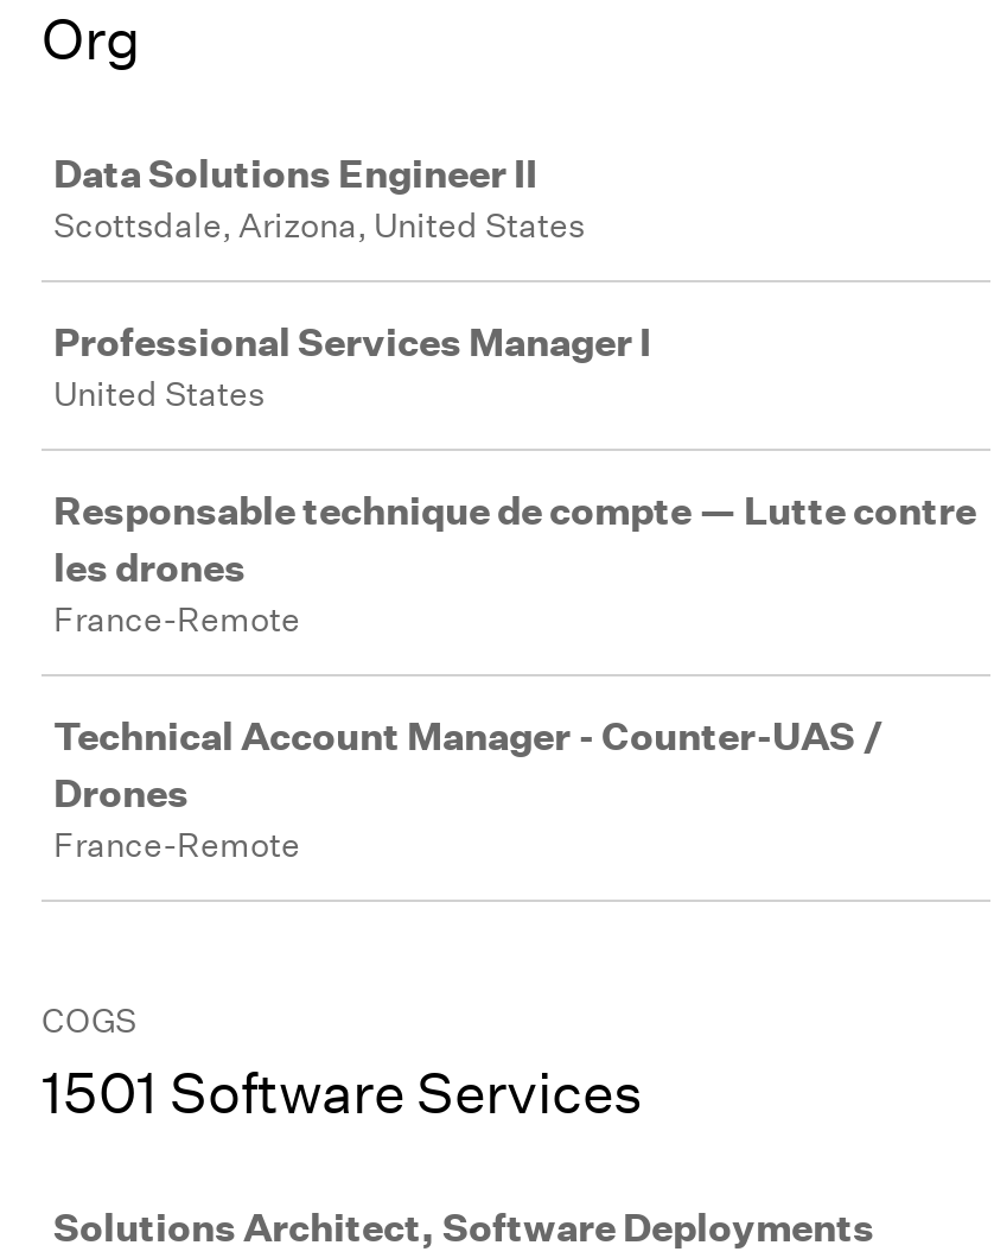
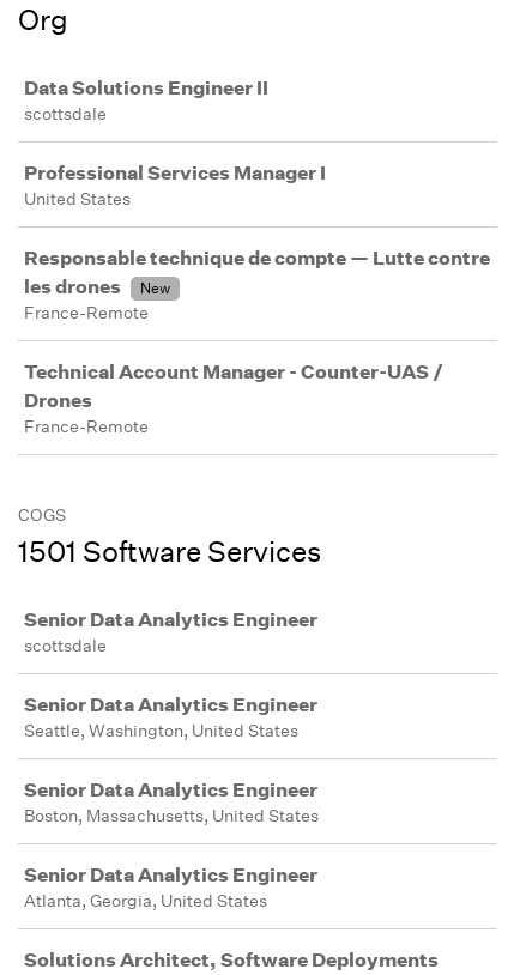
- Scottsdale, Arizona, United States
+ scottsdale

+ New

+ Senior Data Analytics Engineer
+ scottsdale
+ Senior Data Analytics Engineer
+ Seattle, Washington, United States
+ Senior Data Analytics Engineer
+ Boston, Massachusetts, United States
+ Senior Data Analytics Engineer
+ Atlanta, Georgia, United States
